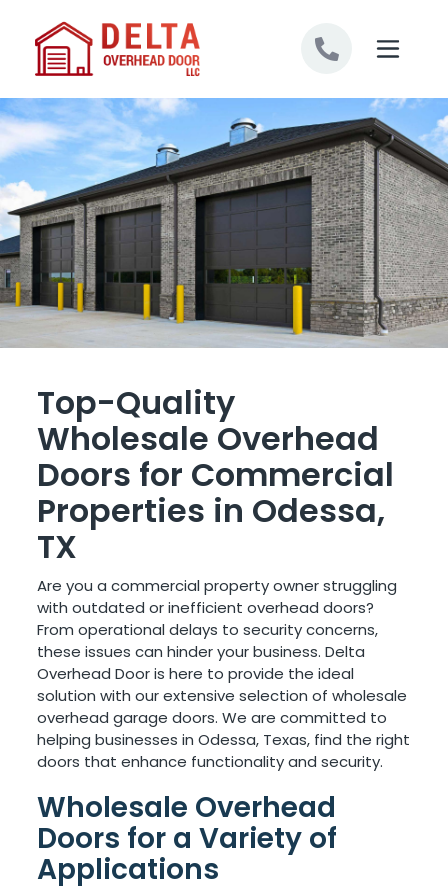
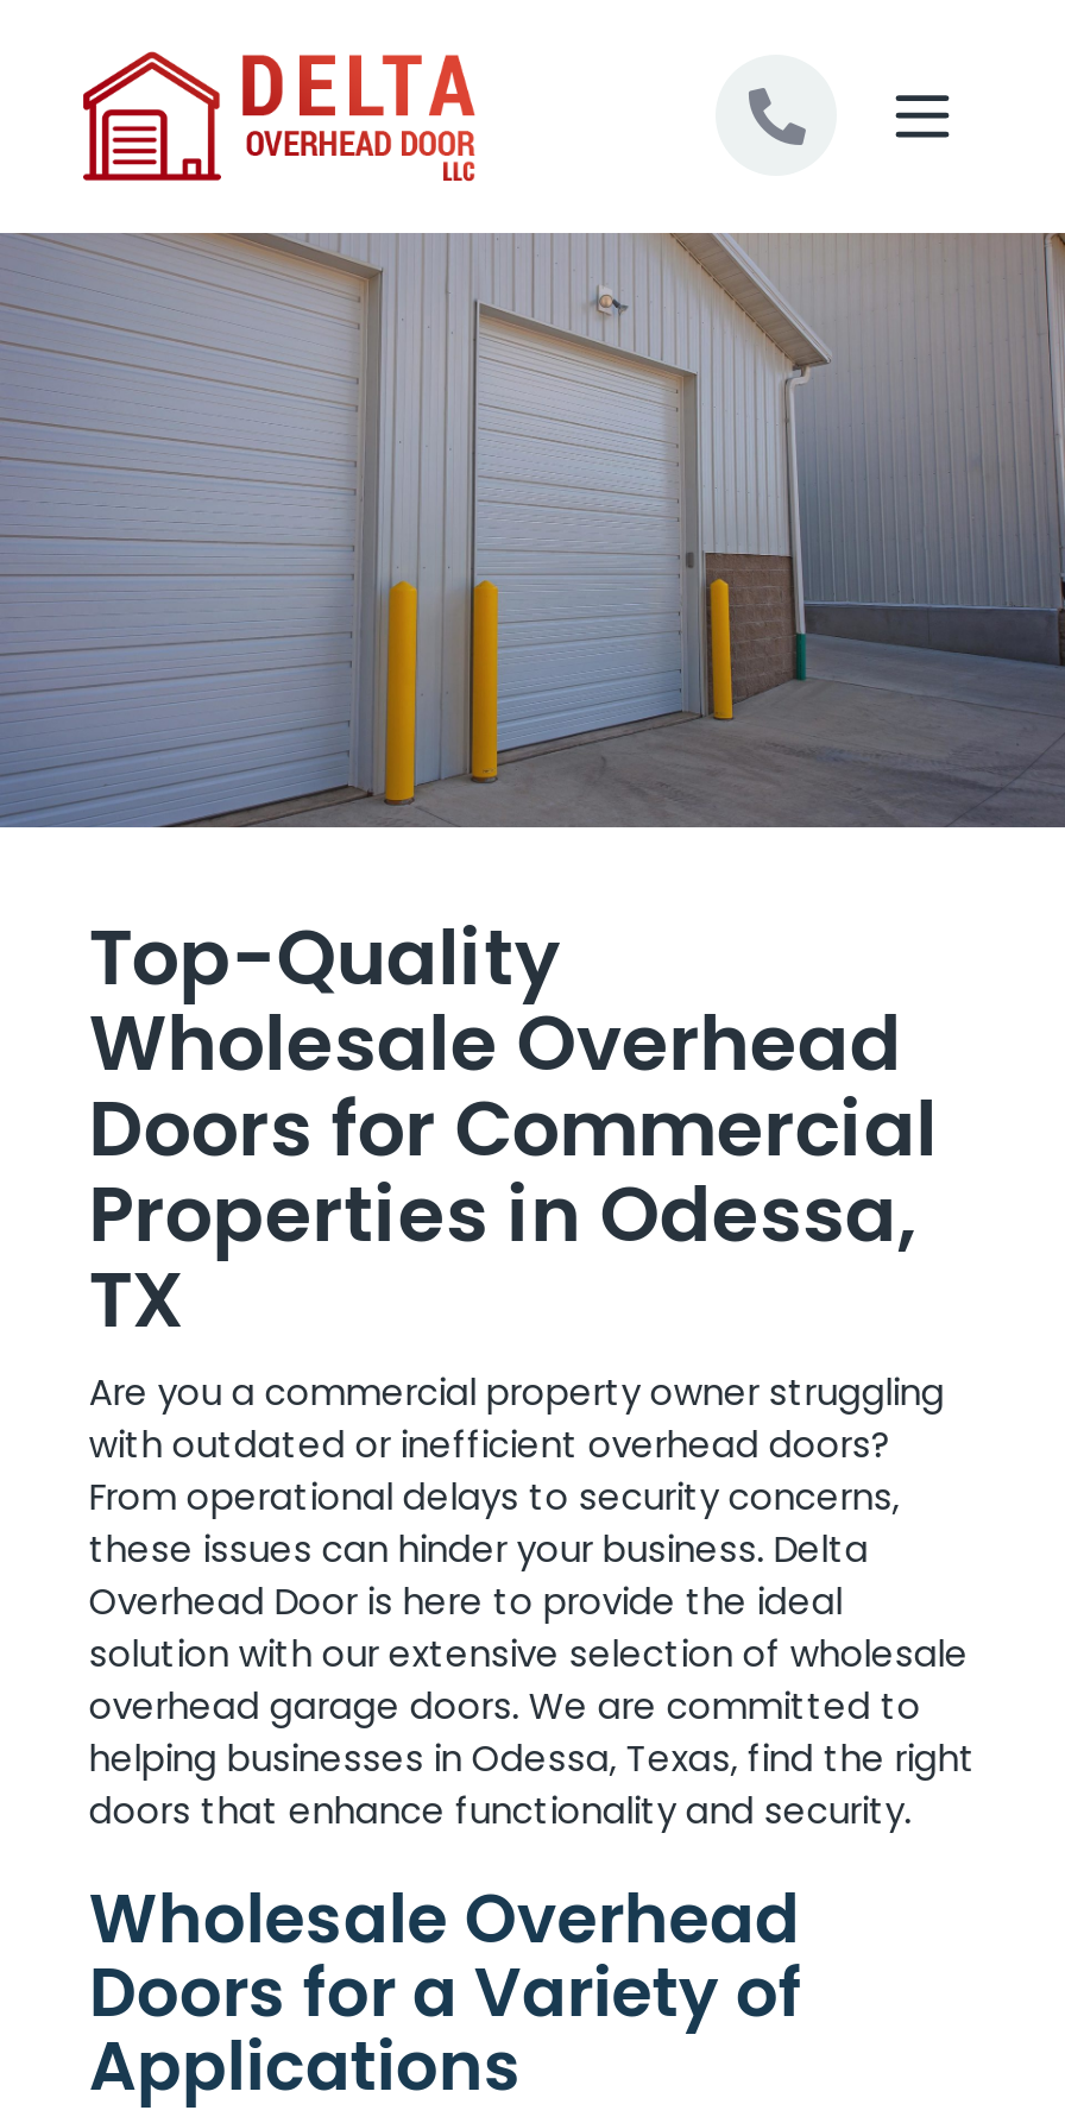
- [image]
+ [image]
